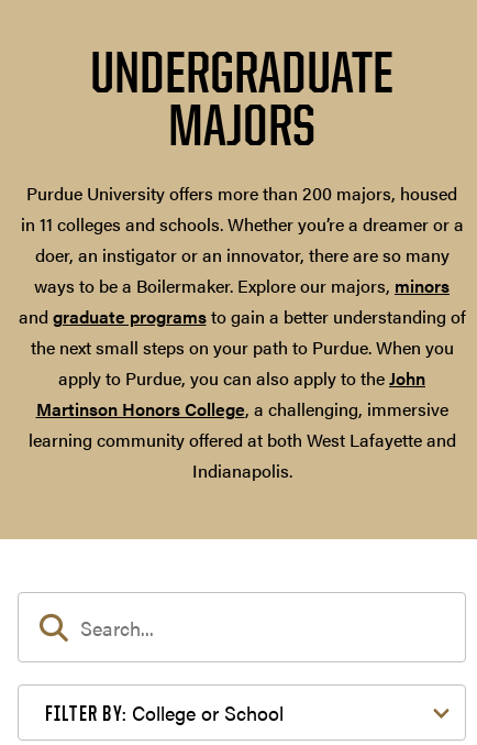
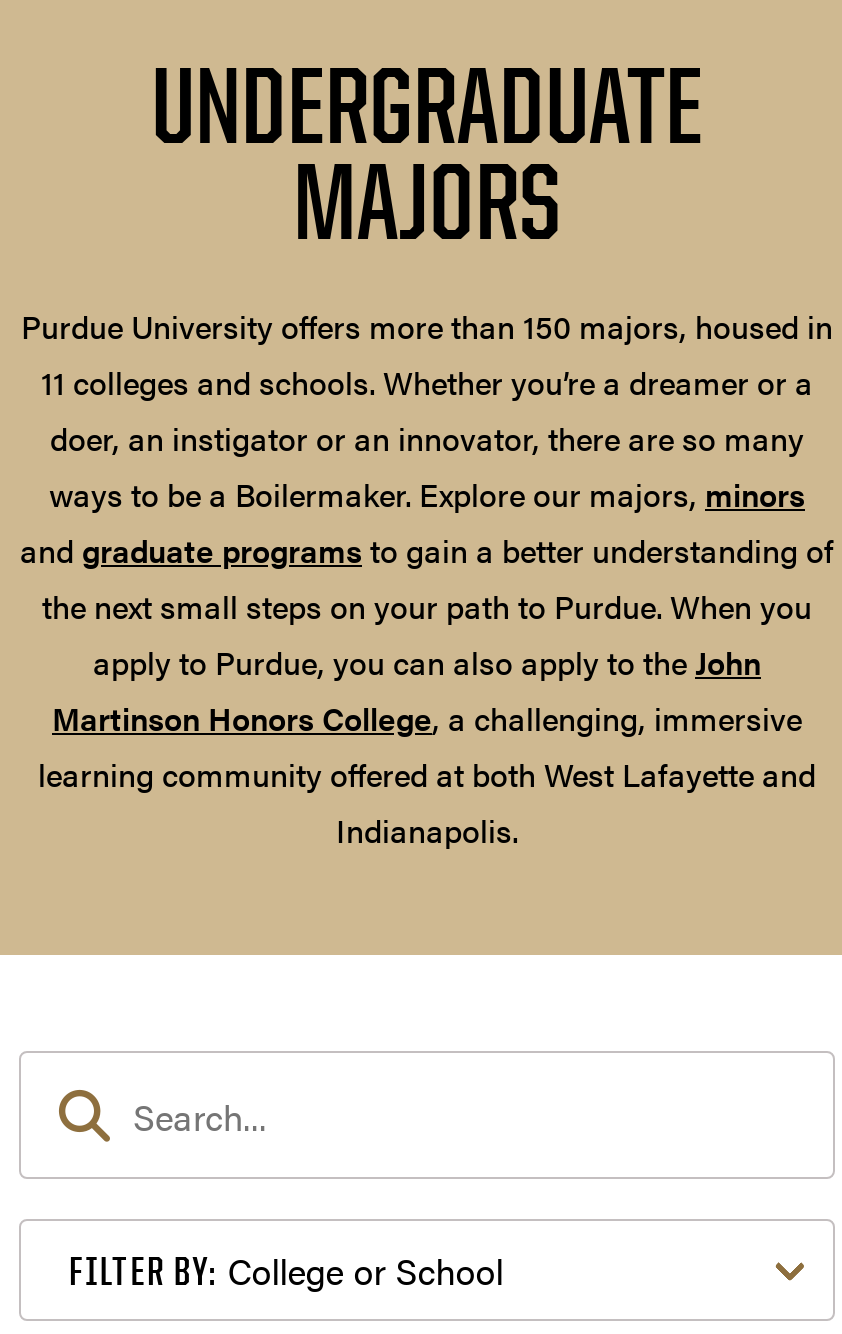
- Purdue University offers more than 200 majors, housed
- in 11 colleges and schools. Whether you’re a dreamer or a
+ Purdue University offers more than 150 majors, housed in
+ 11 colleges and schools. Whether you’re a dreamer or a
